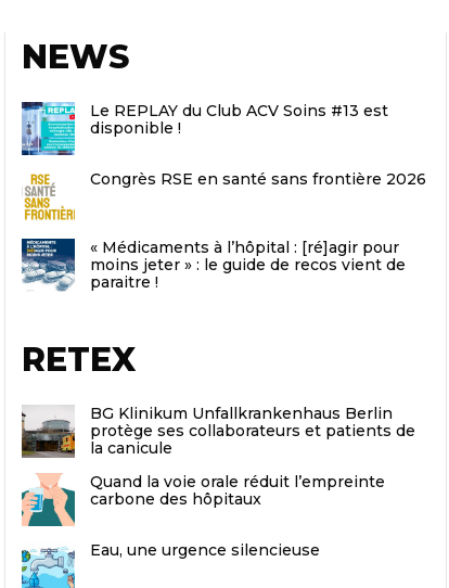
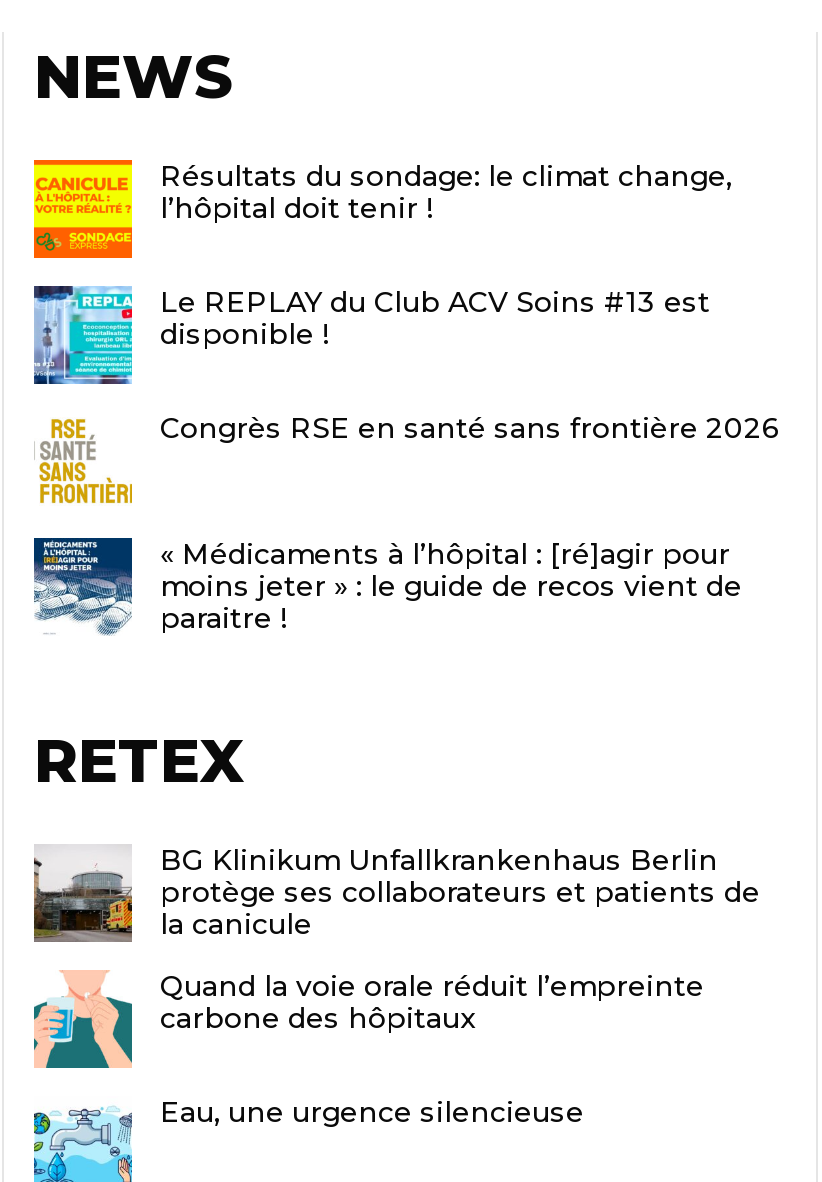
+ [image]
+ Résultats du sondage: le climat change,
+ l’hôpital doit tenir !
